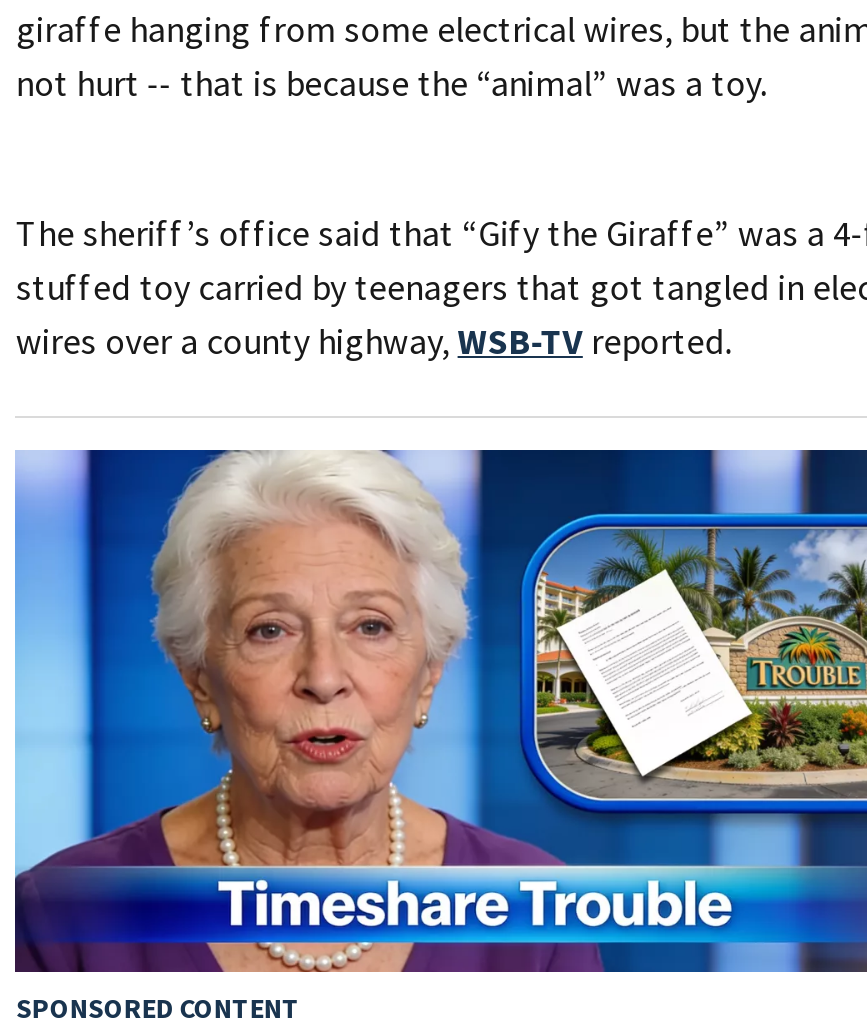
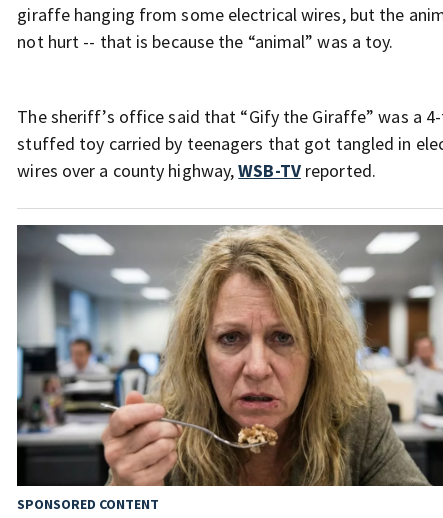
- [image]
+ [image]
